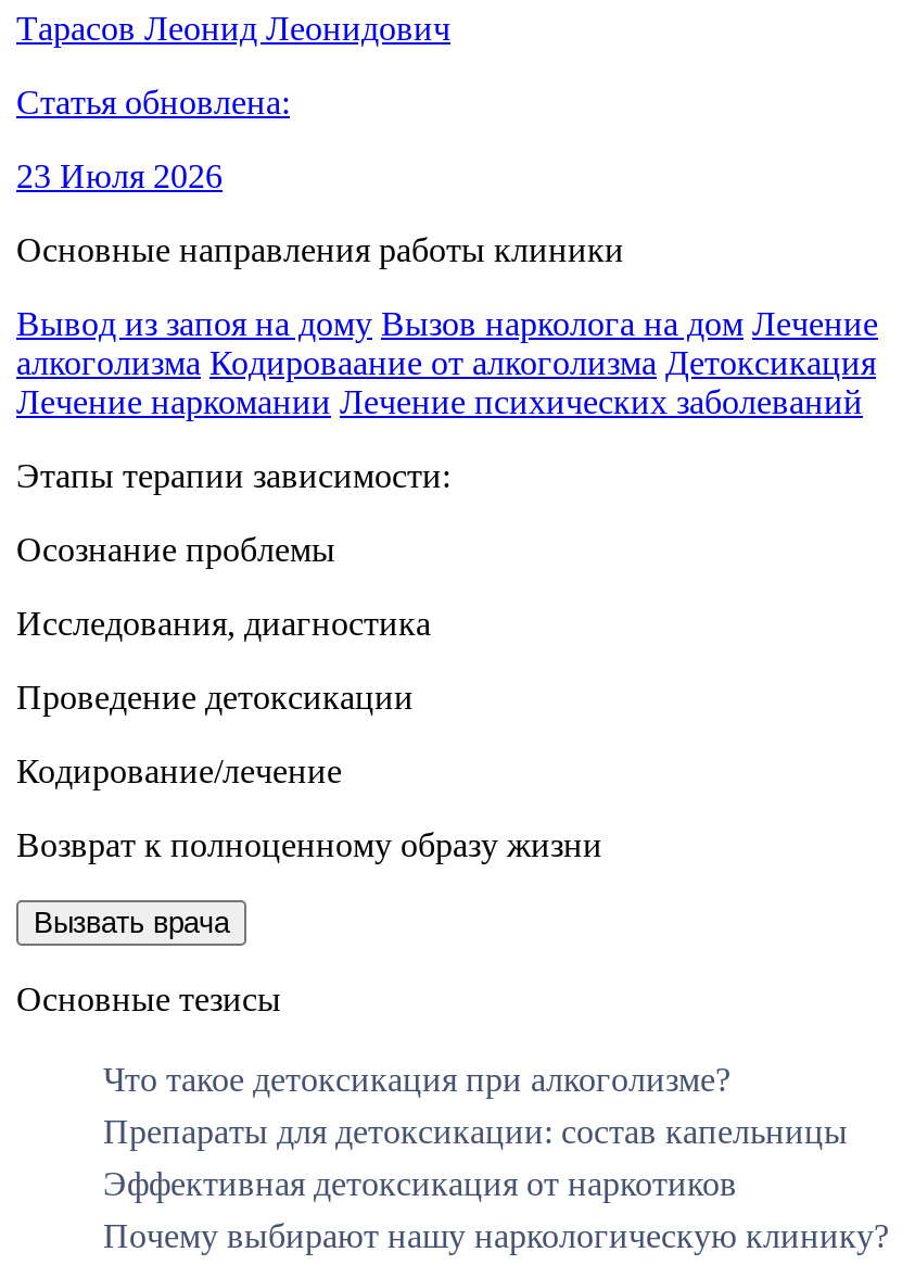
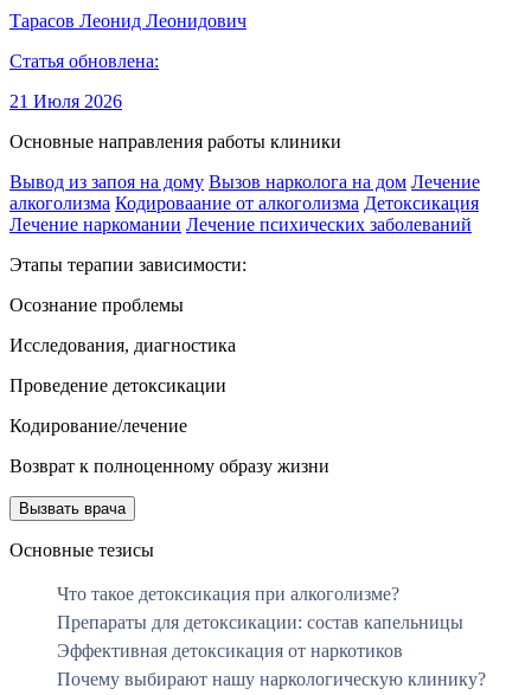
- 23 Июля 2026
+ 21 Июля 2026
